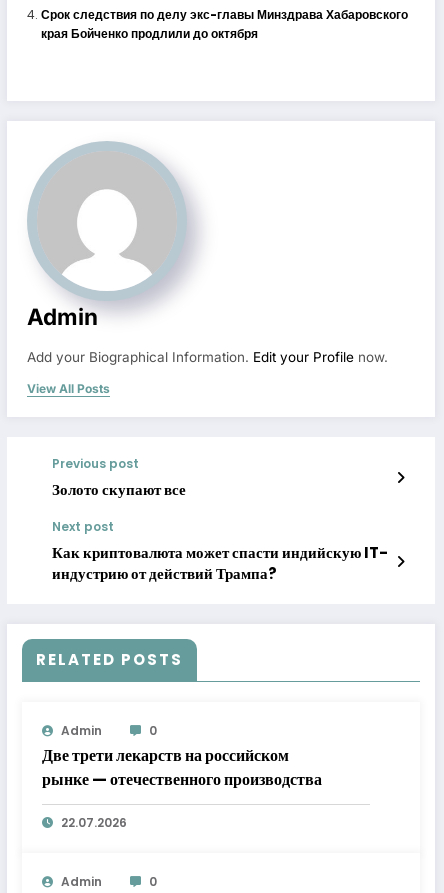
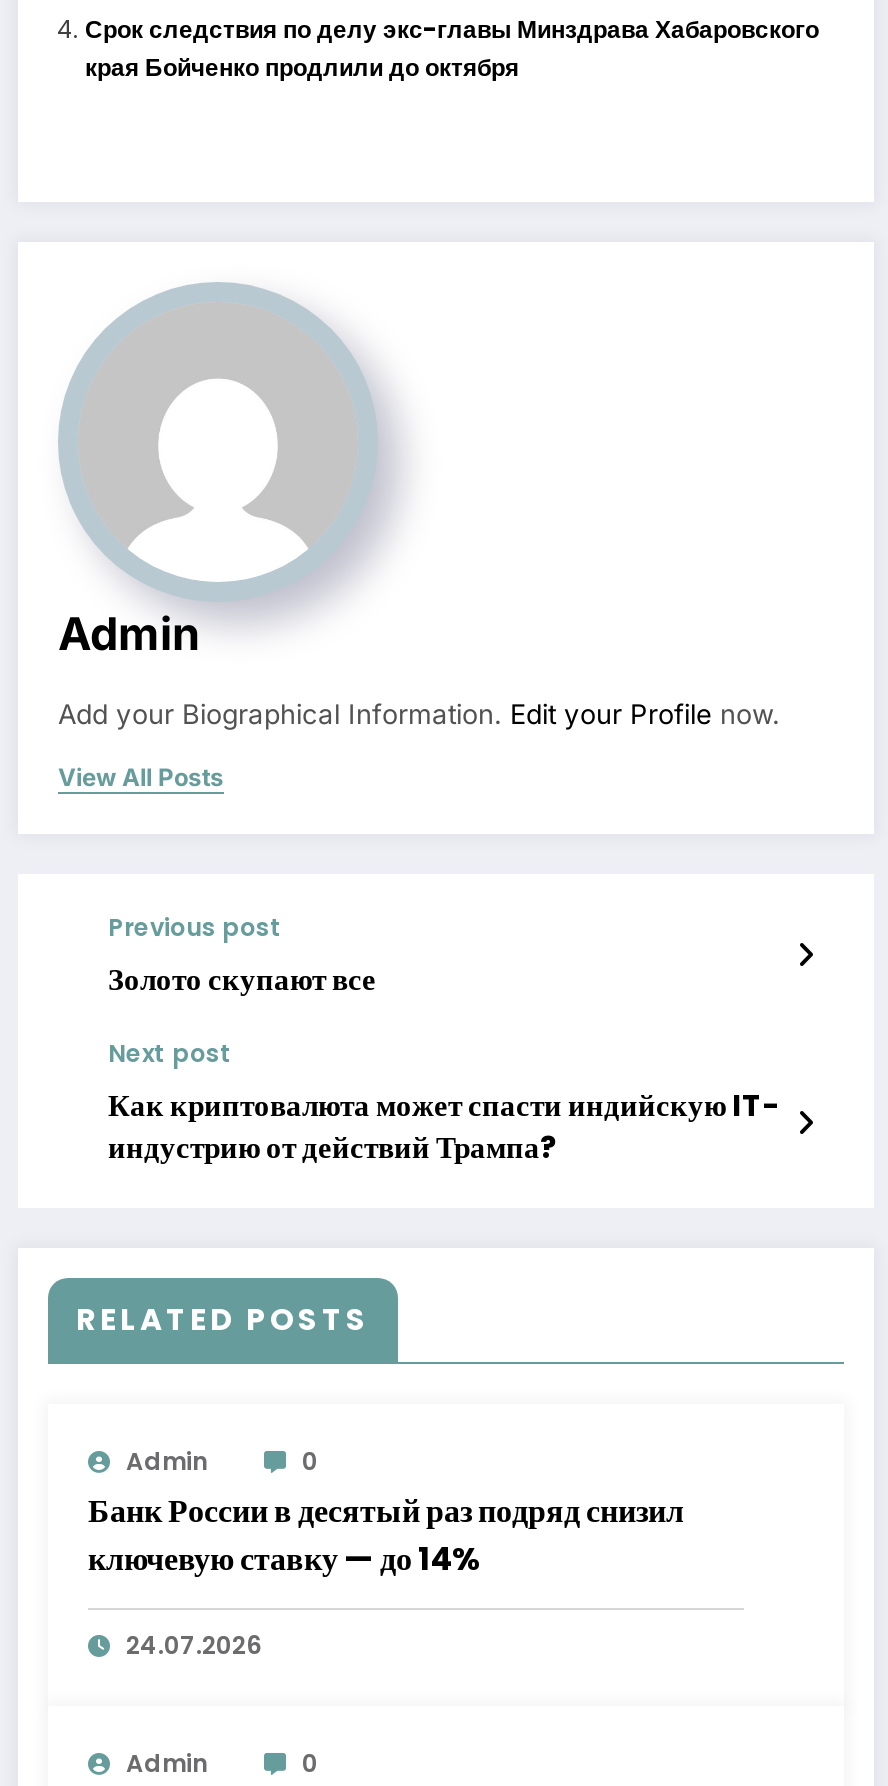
- Две трети лекарств на российском
- рынке — отечественного производства
+ Банк России в десятый раз подряд снизил
+ ключевую ставку — до 14%

- 22.07.2026
+ 24.07.2026
